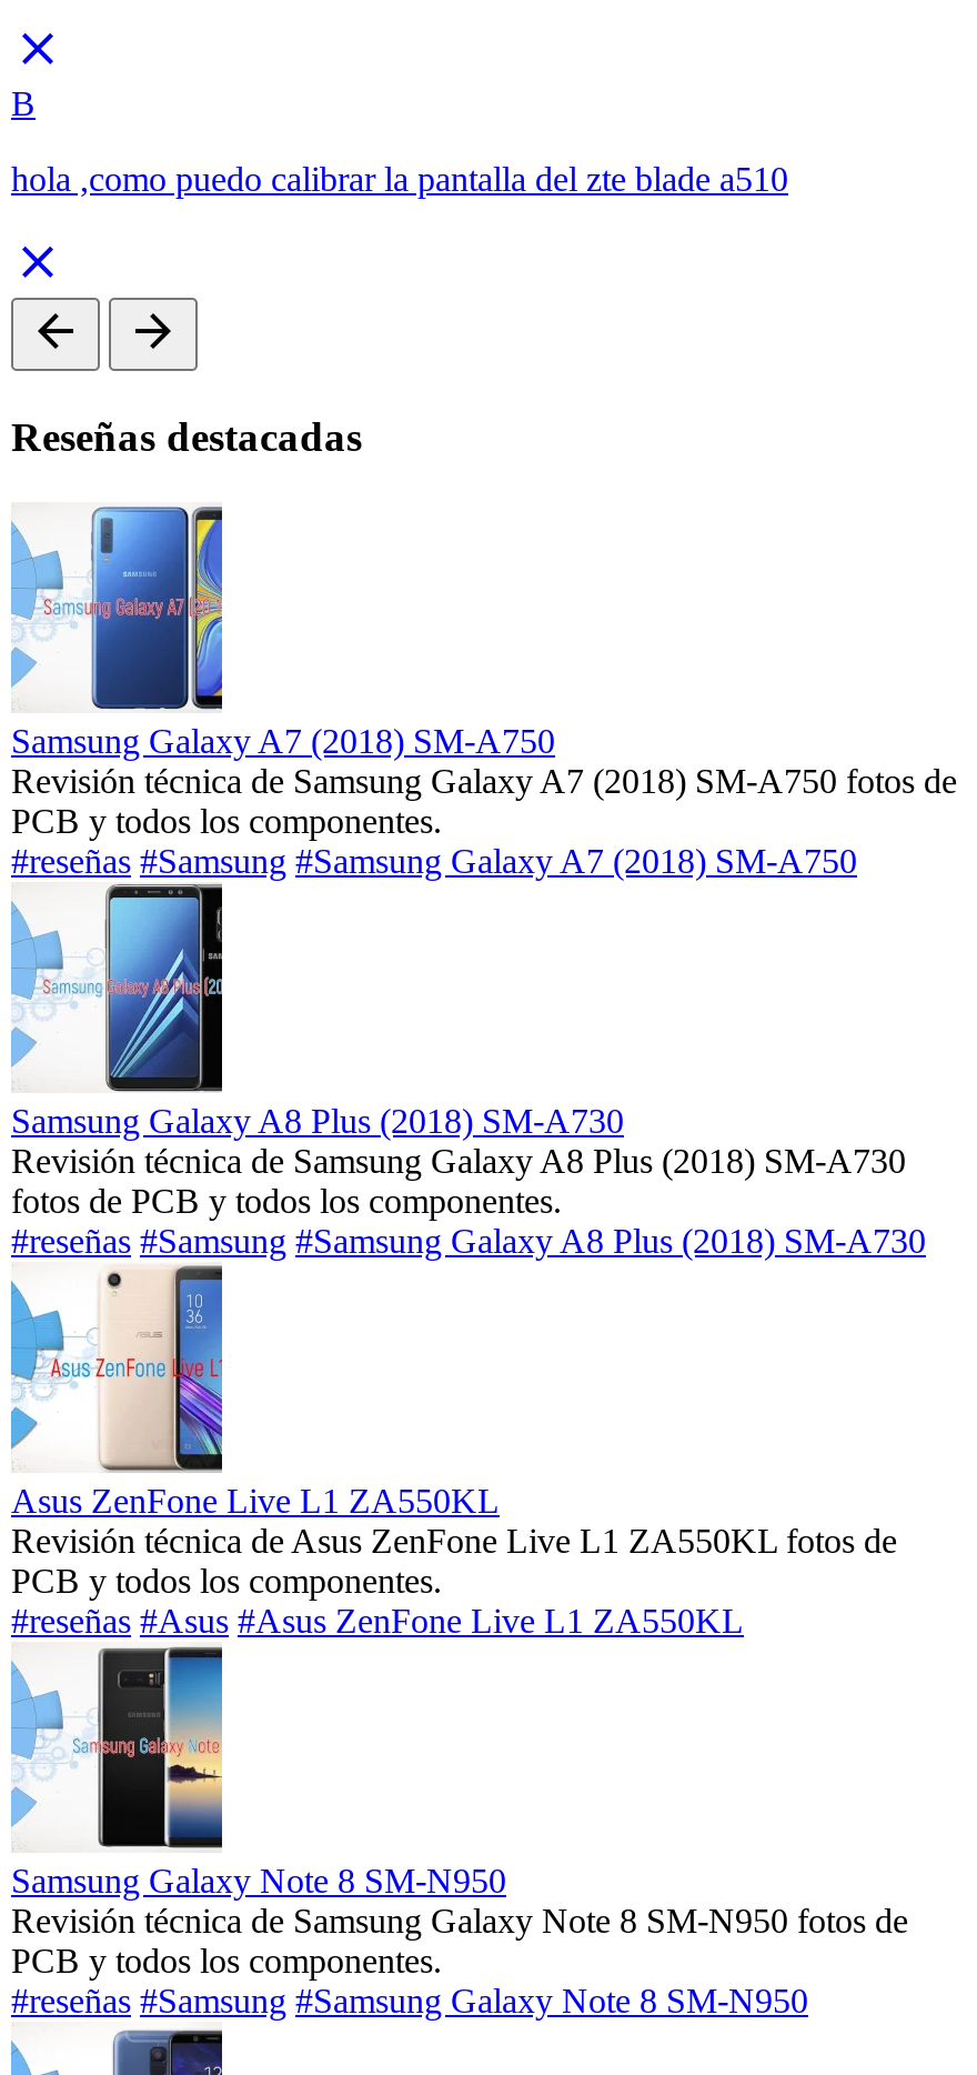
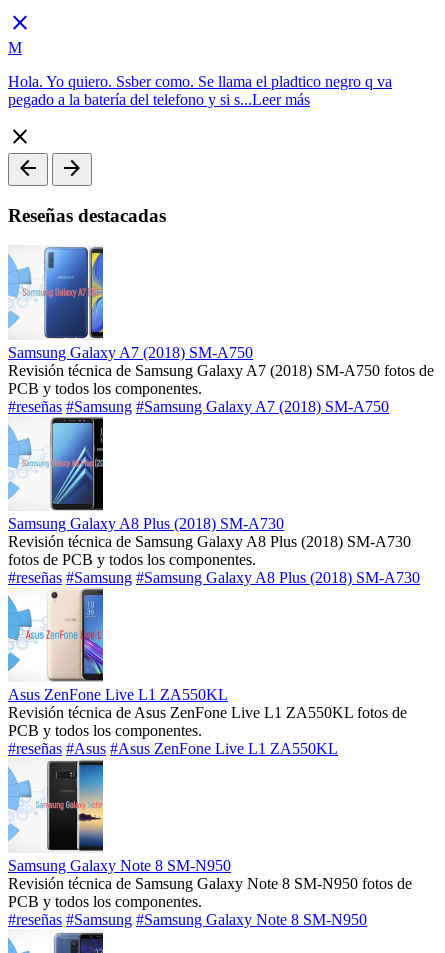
- B
+ M

- hola ,como puedo calibrar la pantalla del zte blade a510
+ Hola. Yo quiero. Ssber como. Se llama el pladtico negro q va
+ pegado a la batería del telefono y si s...Leer más
